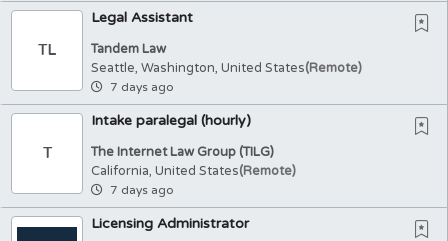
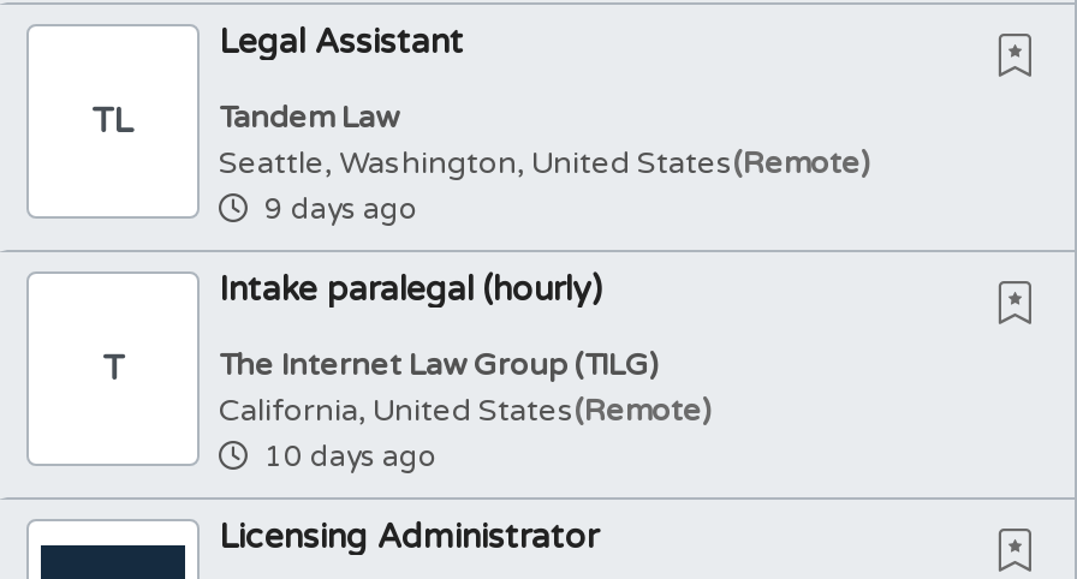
- 7 days ago
+ 9 days ago

- 7 days ago
+ 10 days ago
